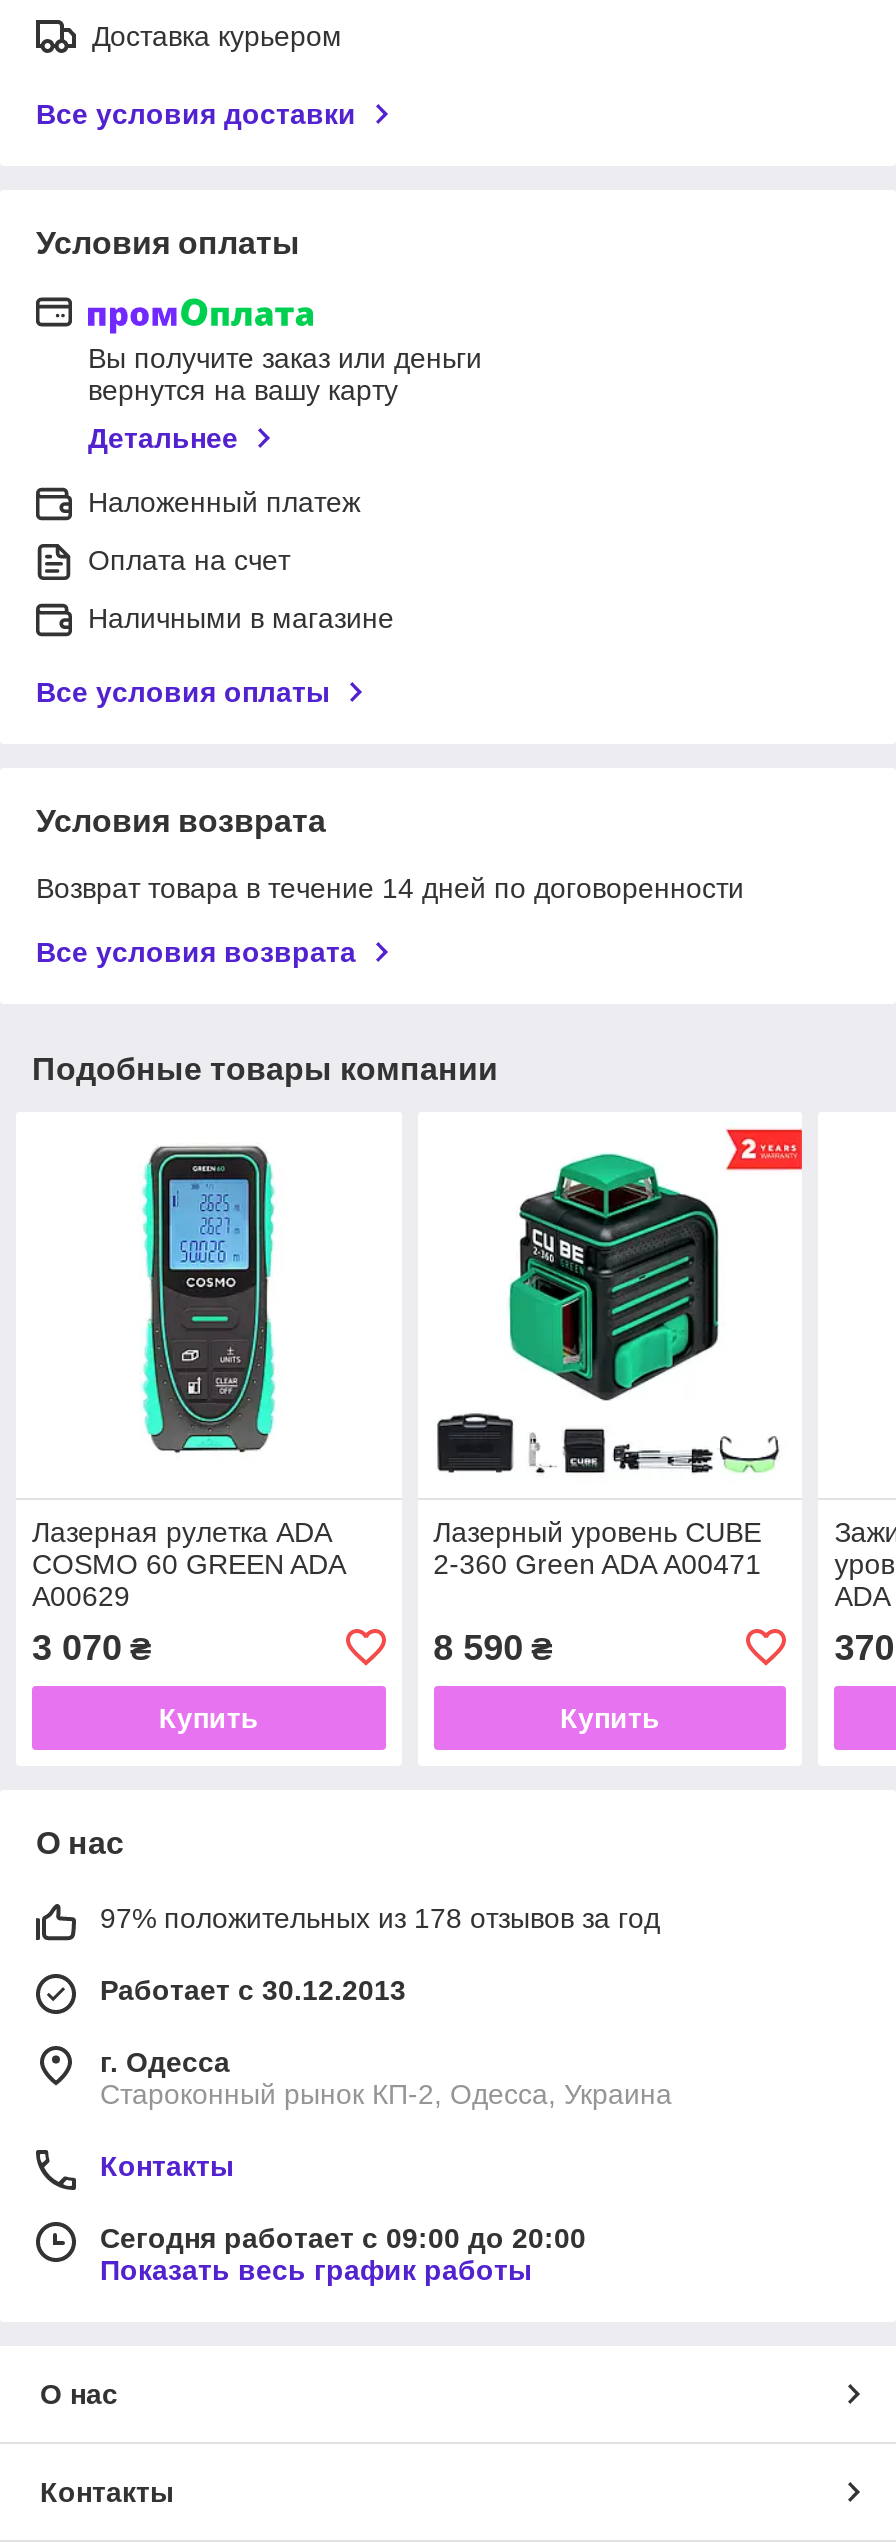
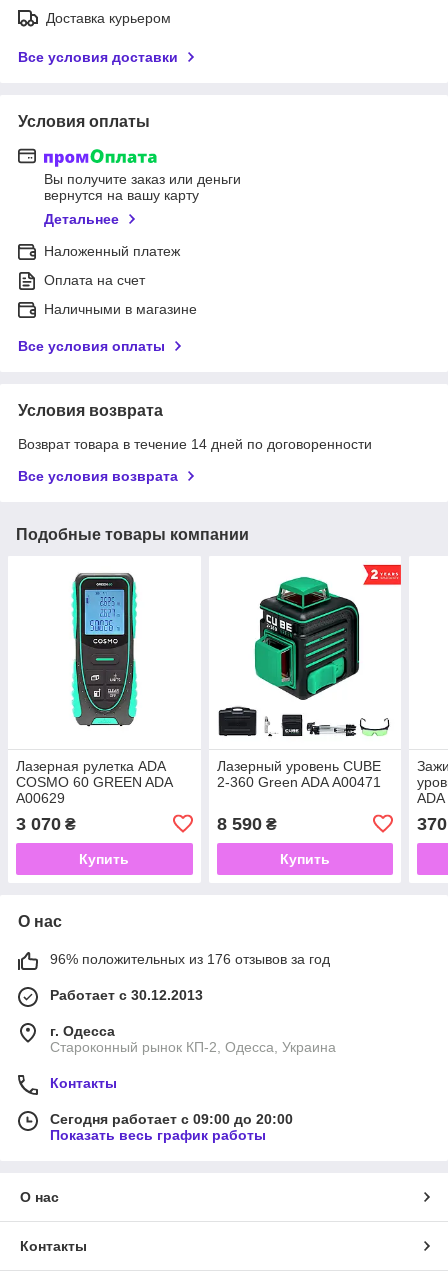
- 97% положительных из 178 отзывов за год
+ 96% положительных из 176 отзывов за год
